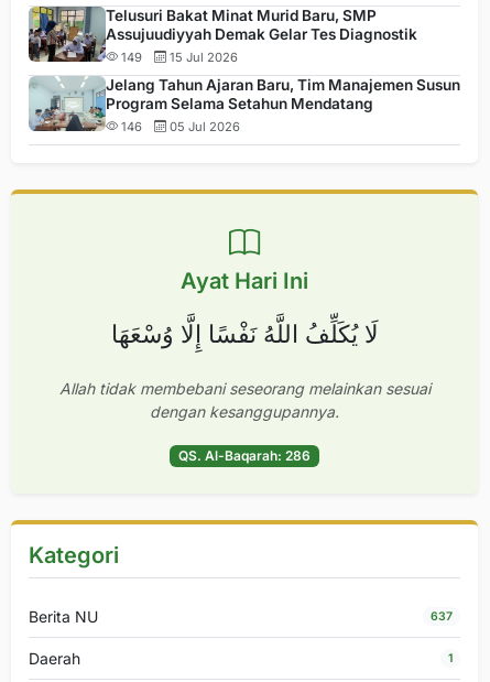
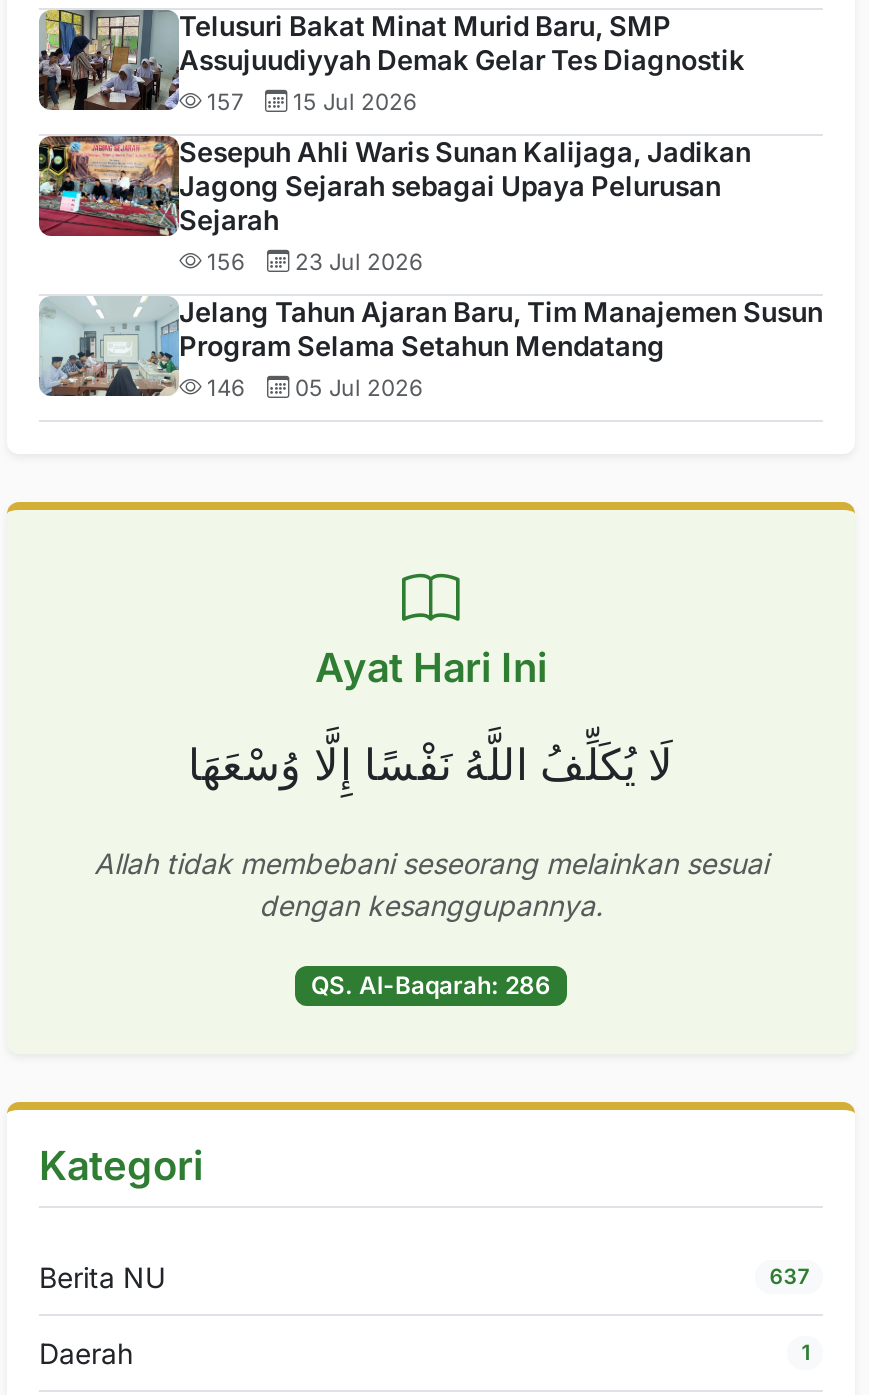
- 149 15 Jul 2026
+ 157 15 Jul 2026

+ [image]
+ Sesepuh Ahli Waris Sunan Kalijaga, Jadikan
+ Jagong Sejarah sebagai Upaya Pelurusan
+ Sejarah
+ 156
+ 23 Jul 2026
